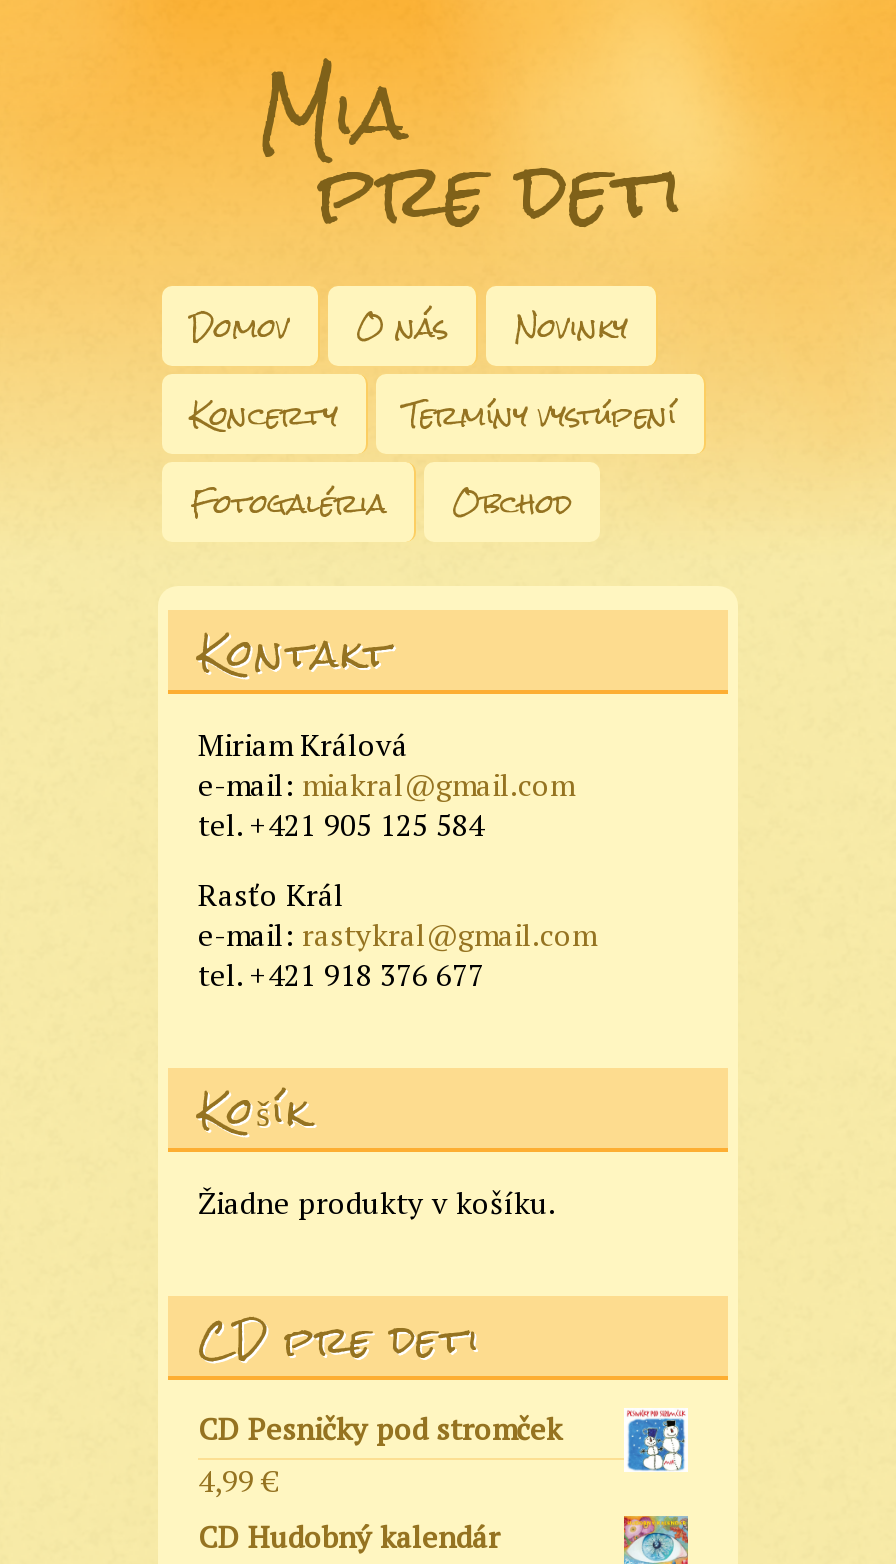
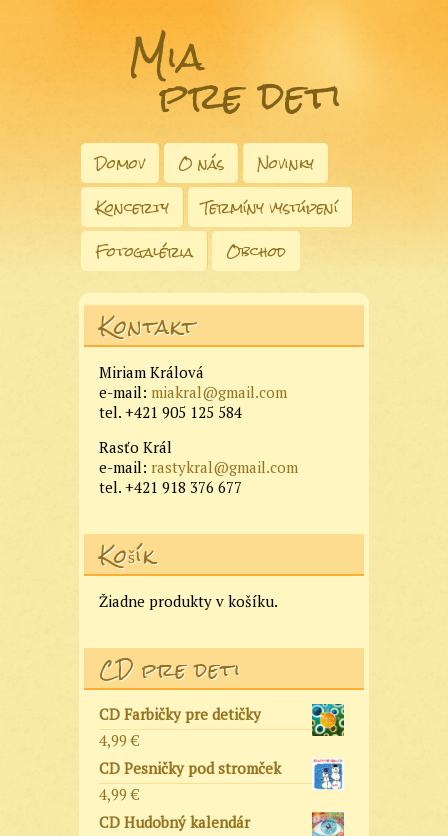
+ CD Farbičky pre detičky
+ 4,99 €

+ [image]
